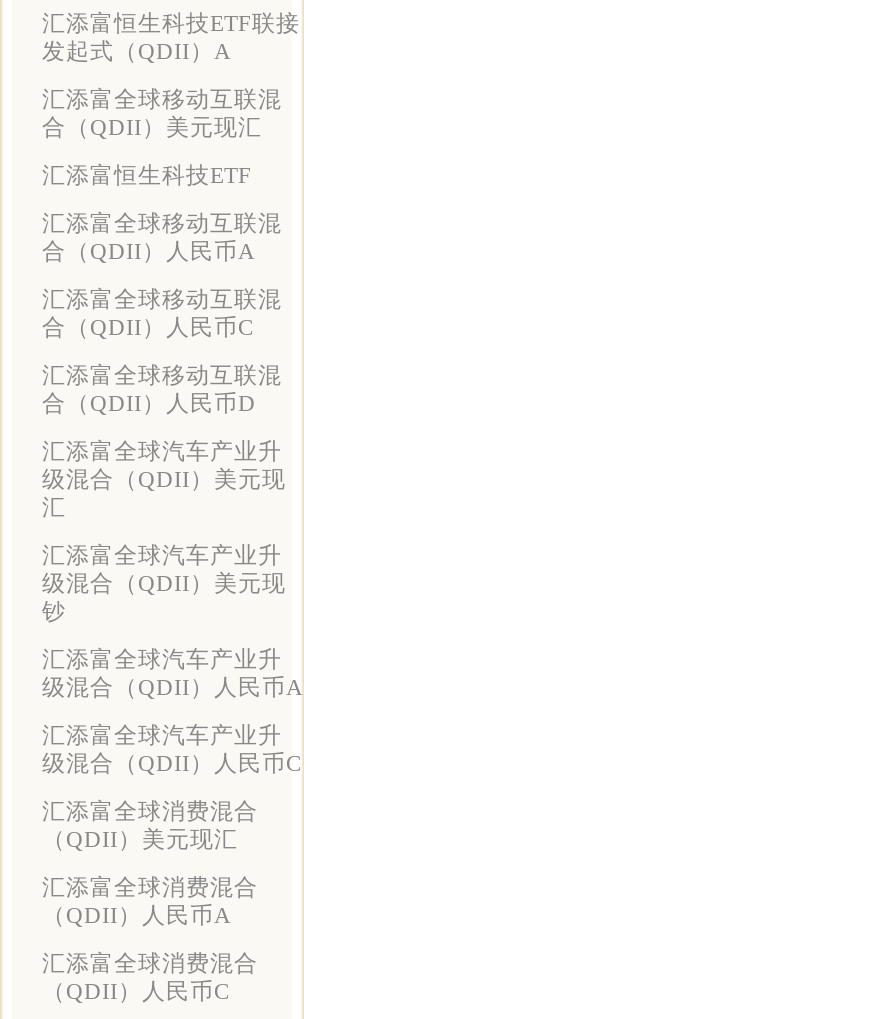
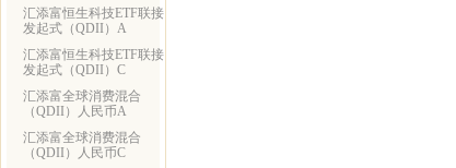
- 汇添富全球移动互联混
- 合（QDII）美元现汇
- 汇添富恒生科技ETF
- 汇添富全球移动互联混
- 合（QDII）人民币A
- 汇添富全球移动互联混
- 合（QDII）人民币C
- 汇添富全球移动互联混
- 合（QDII）人民币D
- 汇添富全球汽车产业升
- 级混合（QDII）美元现
- 汇
- 汇添富全球汽车产业升
- 级混合（QDII）美元现
- 钞
- 汇添富全球汽车产业升
- 级混合（QDII）人民币A
- 汇添富全球汽车产业升
- 级混合（QDII）人民币C
- 汇添富全球消费混合
- （QDII）美元现汇
+ 汇添富恒生科技ETF联接
+ 发起式（QDII）C
